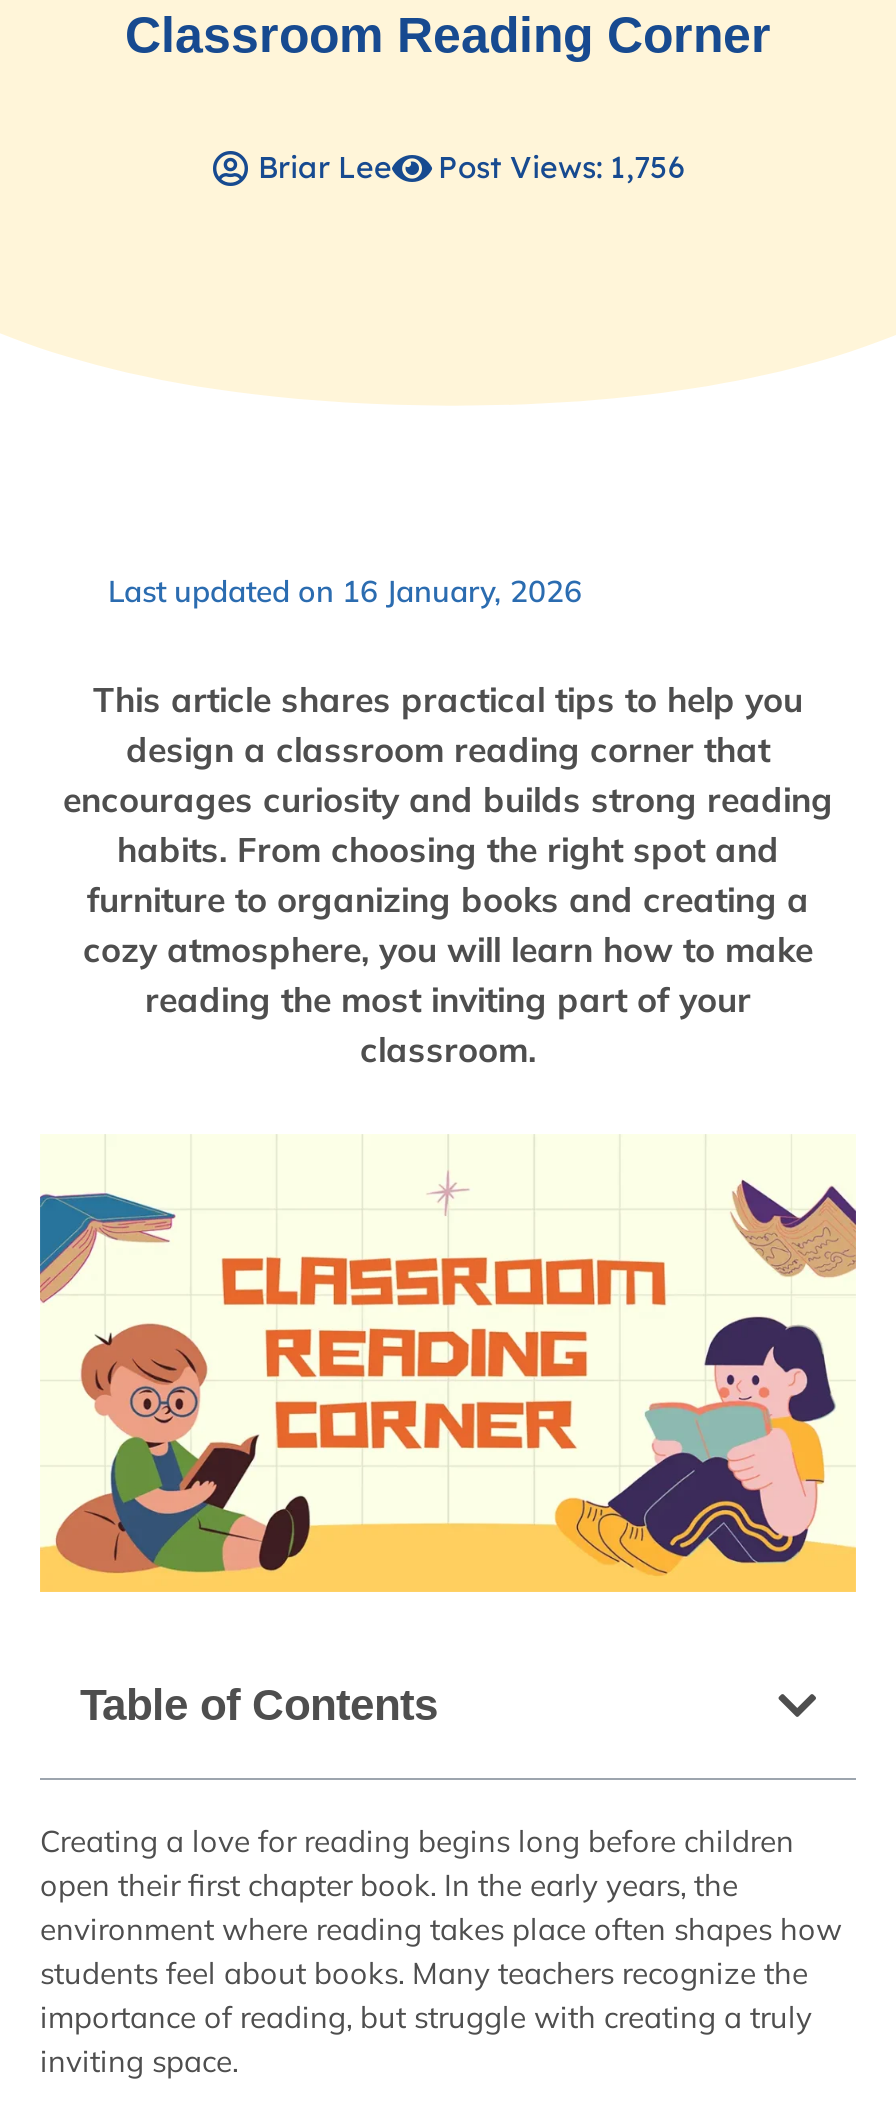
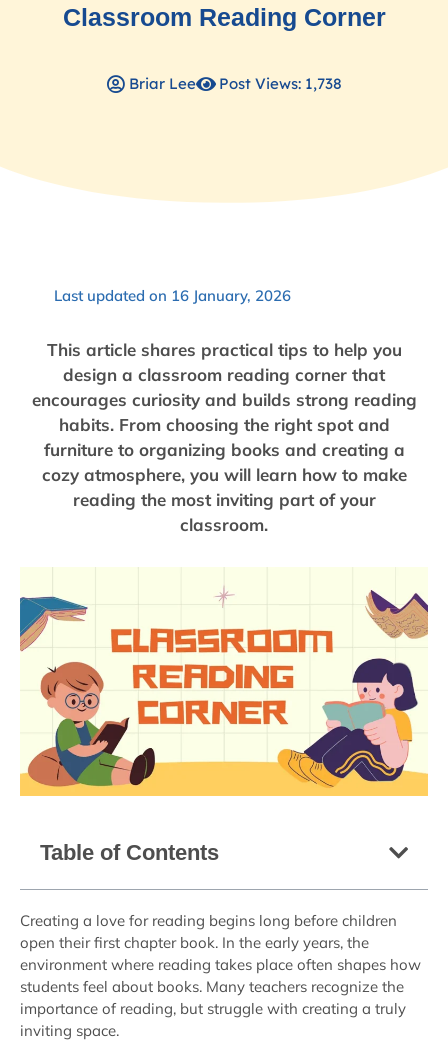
- Briar Lee Post Views: 1,756
+ Briar Lee Post Views: 1,738
